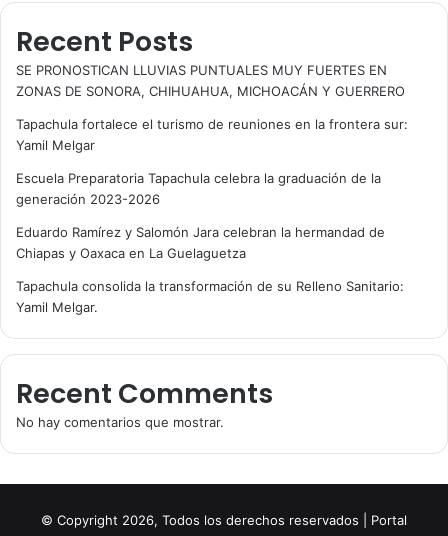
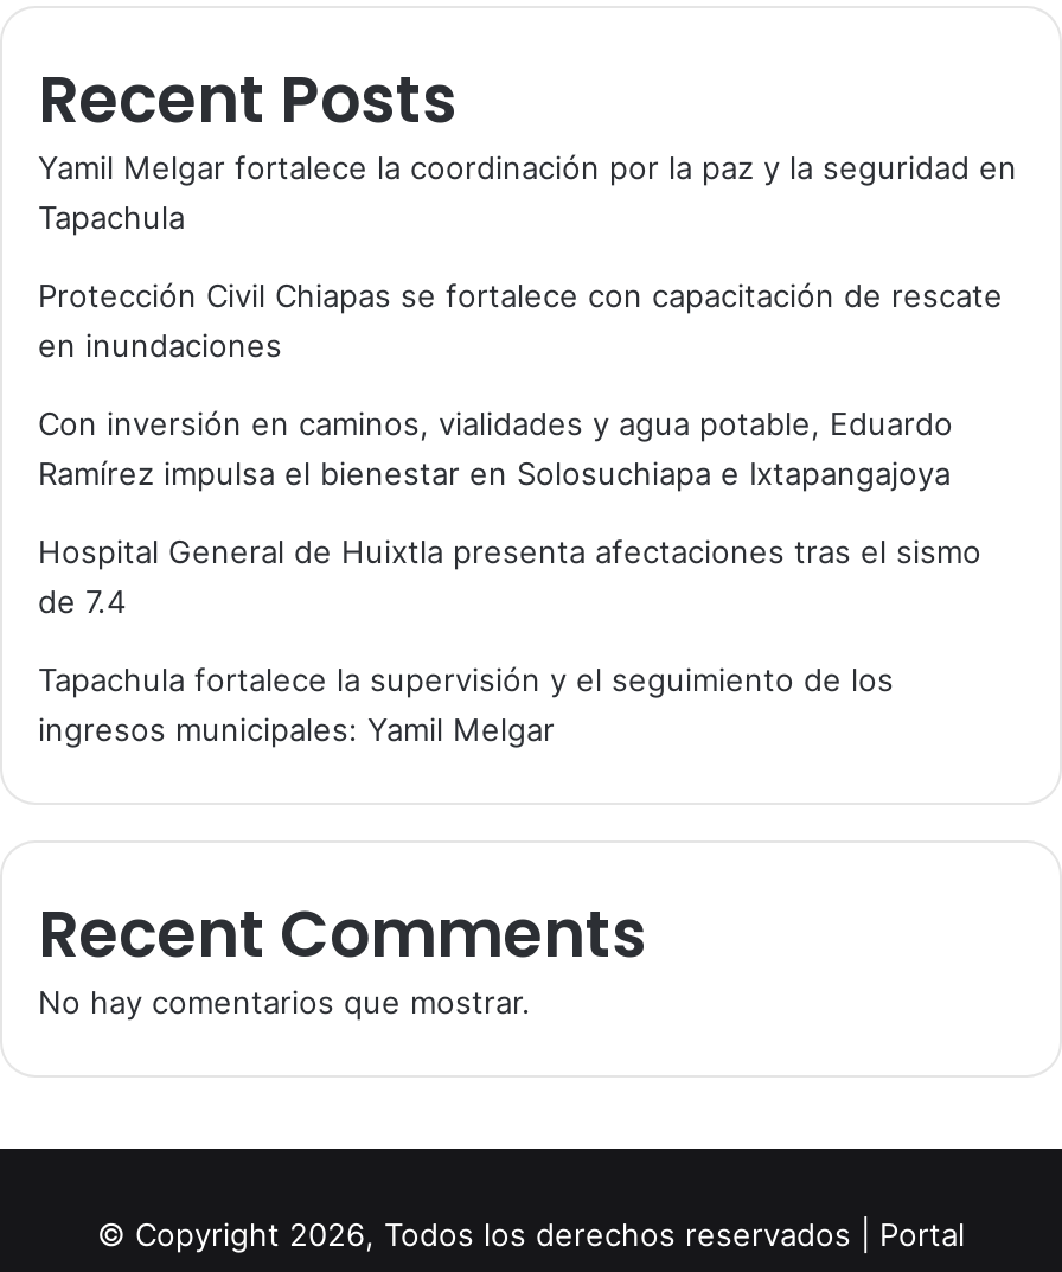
- SE PRONOSTICAN LLUVIAS PUNTUALES MUY FUERTES EN
- ZONAS DE SONORA, CHIHUAHUA, MICHOACÁN Y GUERRERO
+ Yamil Melgar fortalece la coordinación por la paz y la seguridad en
+ Tapachula

- Tapachula fortalece el turismo de reuniones en la frontera sur:
- Yamil Melgar
+ Protección Civil Chiapas se fortalece con capacitación de rescate
+ en inundaciones

- Escuela Preparatoria Tapachula celebra la graduación de la
- generación 2023-2026
+ Con inversión en caminos, vialidades y agua potable, Eduardo
+ Ramírez impulsa el bienestar en Solosuchiapa e Ixtapangajoya

- Eduardo Ramírez y Salomón Jara celebran la hermandad de
- Chiapas y Oaxaca en La Guelaguetza
+ Hospital General de Huixtla presenta afectaciones tras el sismo
+ de 7.4

- Tapachula consolida la transformación de su Relleno Sanitario:
- Yamil Melgar.
+ Tapachula fortalece la supervisión y el seguimiento de los
+ ingresos municipales: Yamil Melgar
